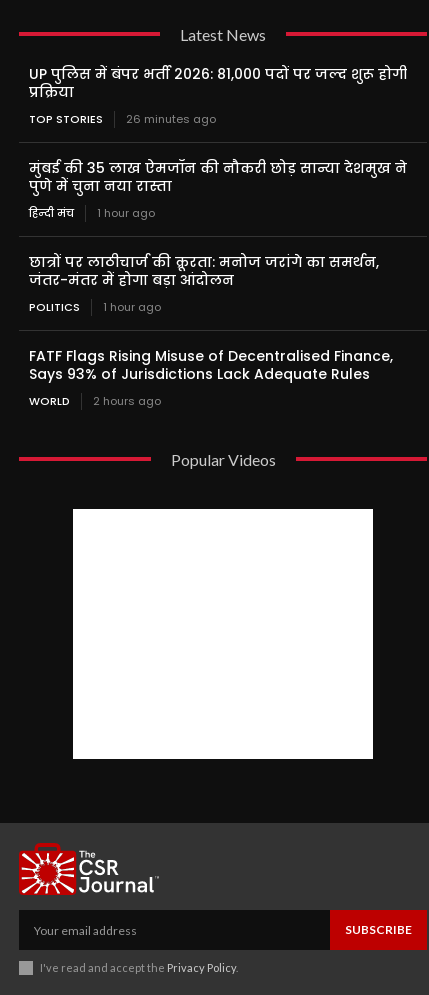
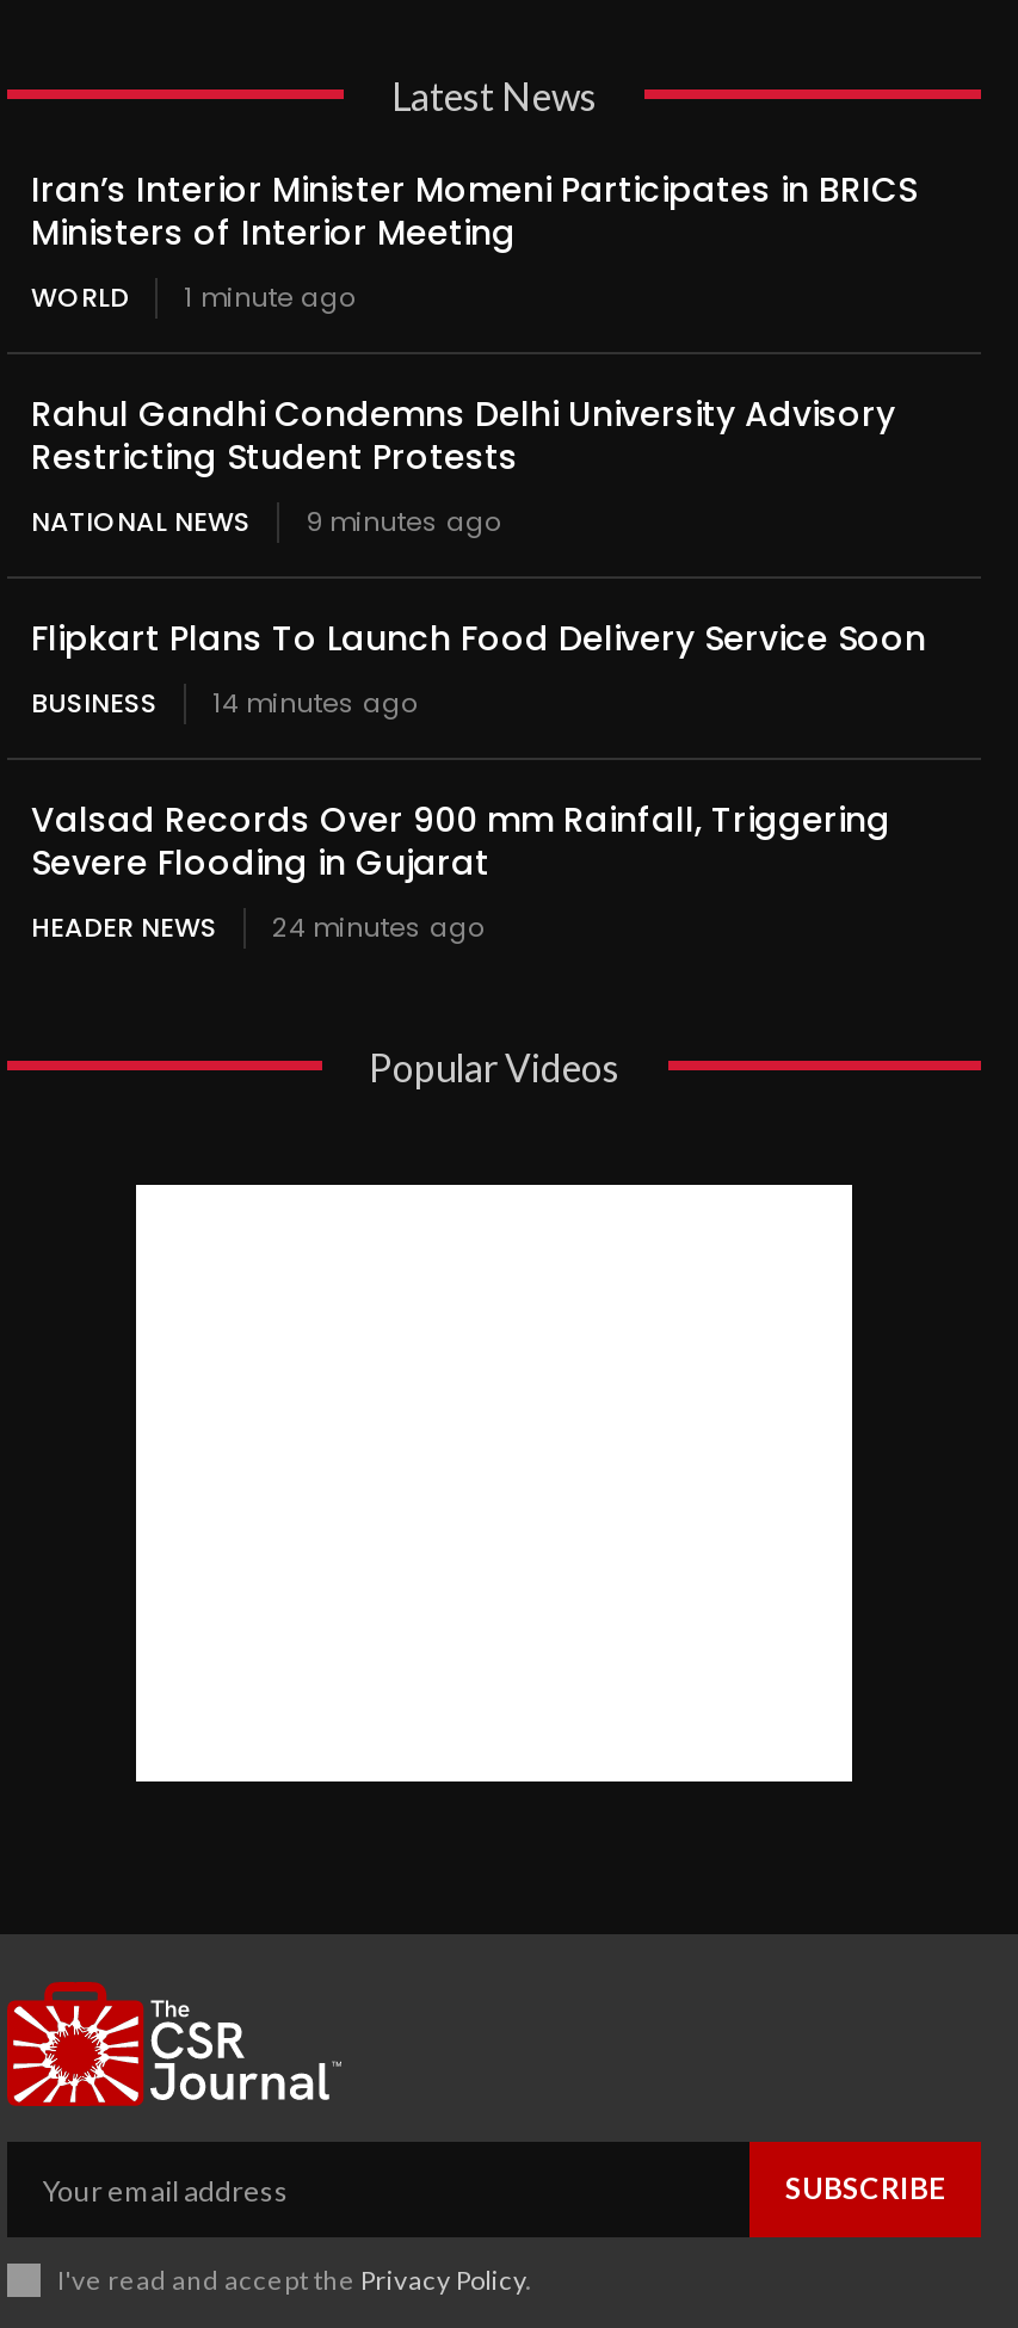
- UP पुलिस में बंपर भर्ती 2026: 81,000 पदों पर जल्द शुरू होगी
- प्रक्रिया
- TOP STORIES
- 26 minutes ago
- मुंबई की 35 लाख ऐमजॉन की नौकरी छोड़ सान्या देशमुख ने
- पुणे में चुना नया रास्ता
- हिन्दी मंच
- 1 hour ago
- छात्रों पर लाठीचार्ज की क्रूरता: मनोज जरांगे का समर्थन,
- जंतर-मंतर में होगा बड़ा आंदोलन
- POLITICS
- 1 hour ago
- FATF Flags Rising Misuse of Decentralised Finance,
- Says 93% of Jurisdictions Lack Adequate Rules
+ Iran’s Interior Minister Momeni Participates in BRICS
+ Ministers of Interior Meeting

moved up: WORLD

- 2 hours ago
+ 1 minute ago
+ Rahul Gandhi Condemns Delhi University Advisory
+ Restricting Student Protests
+ NATIONAL NEWS
+ 9 minutes ago
+ Flipkart Plans To Launch Food Delivery Service Soon
+ BUSINESS
+ 14 minutes ago
+ Valsad Records Over 900 mm Rainfall, Triggering
+ Severe Flooding in Gujarat
+ HEADER NEWS
+ 24 minutes ago
